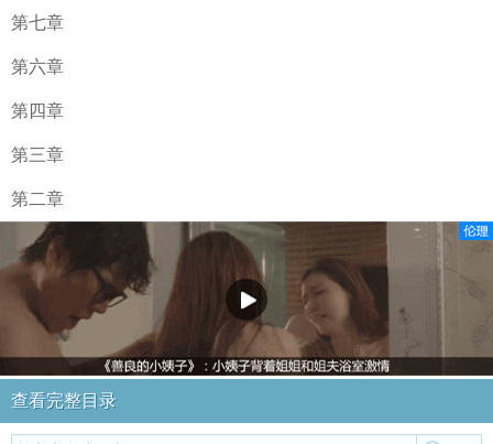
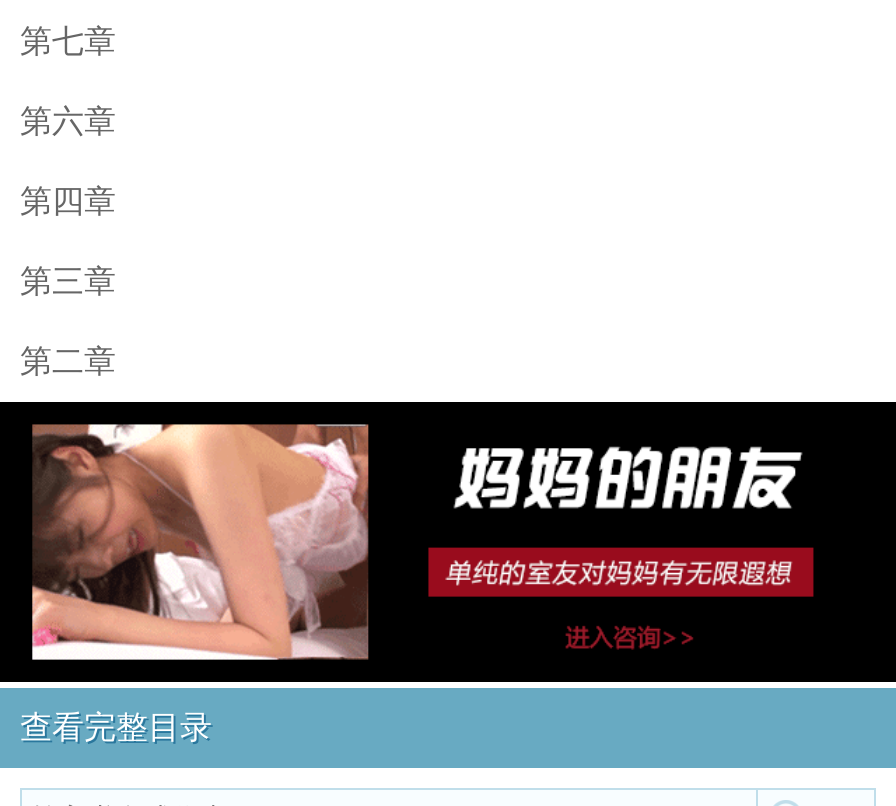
- [image]
+ [image]
